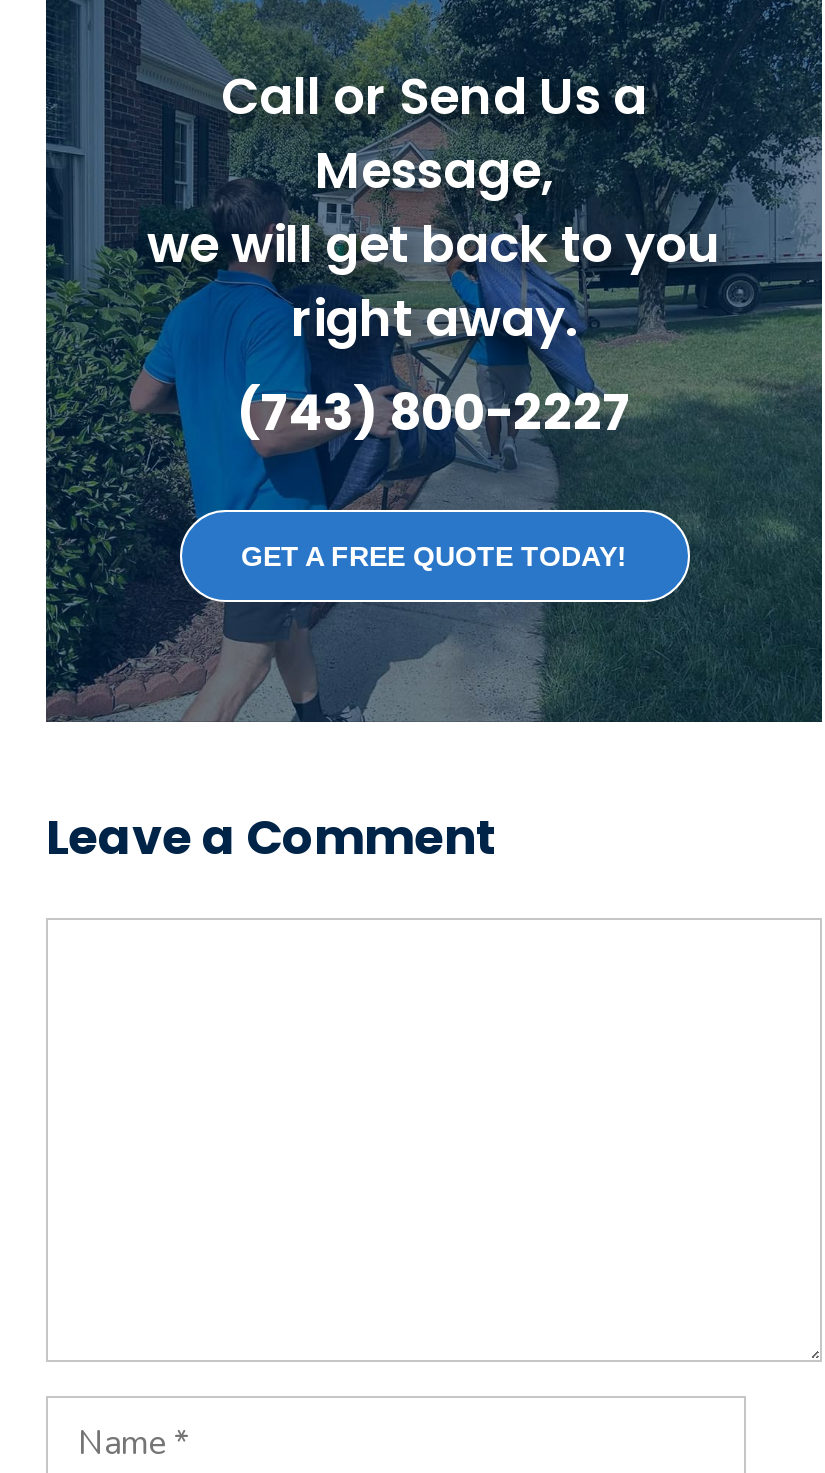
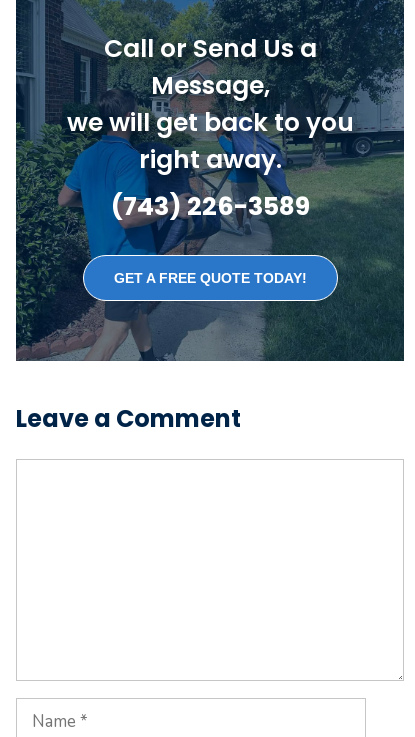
- (743) 800-2227
+ (743) 226-3589
